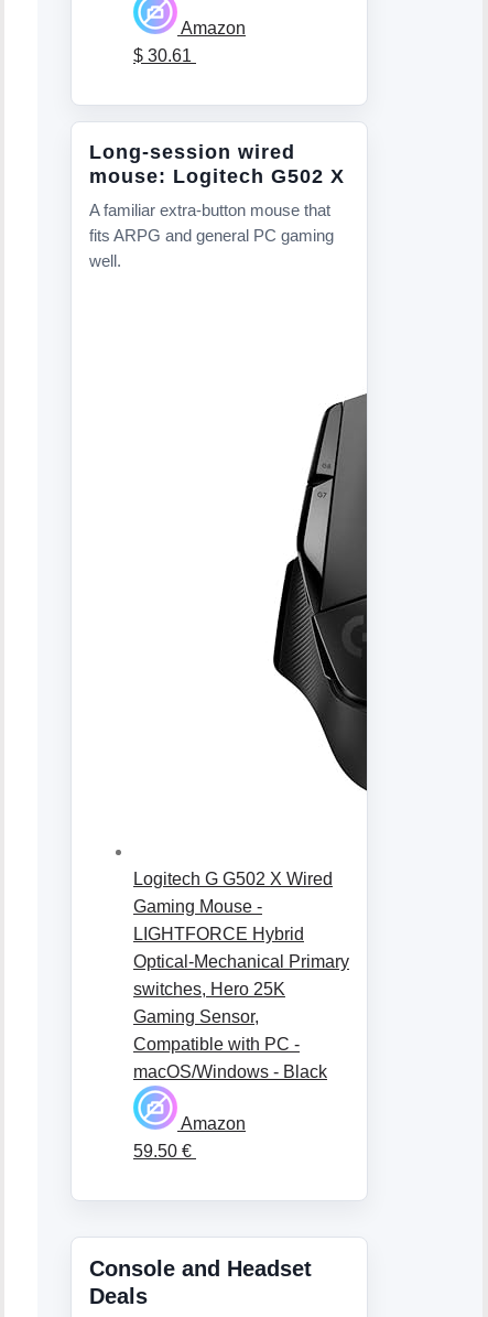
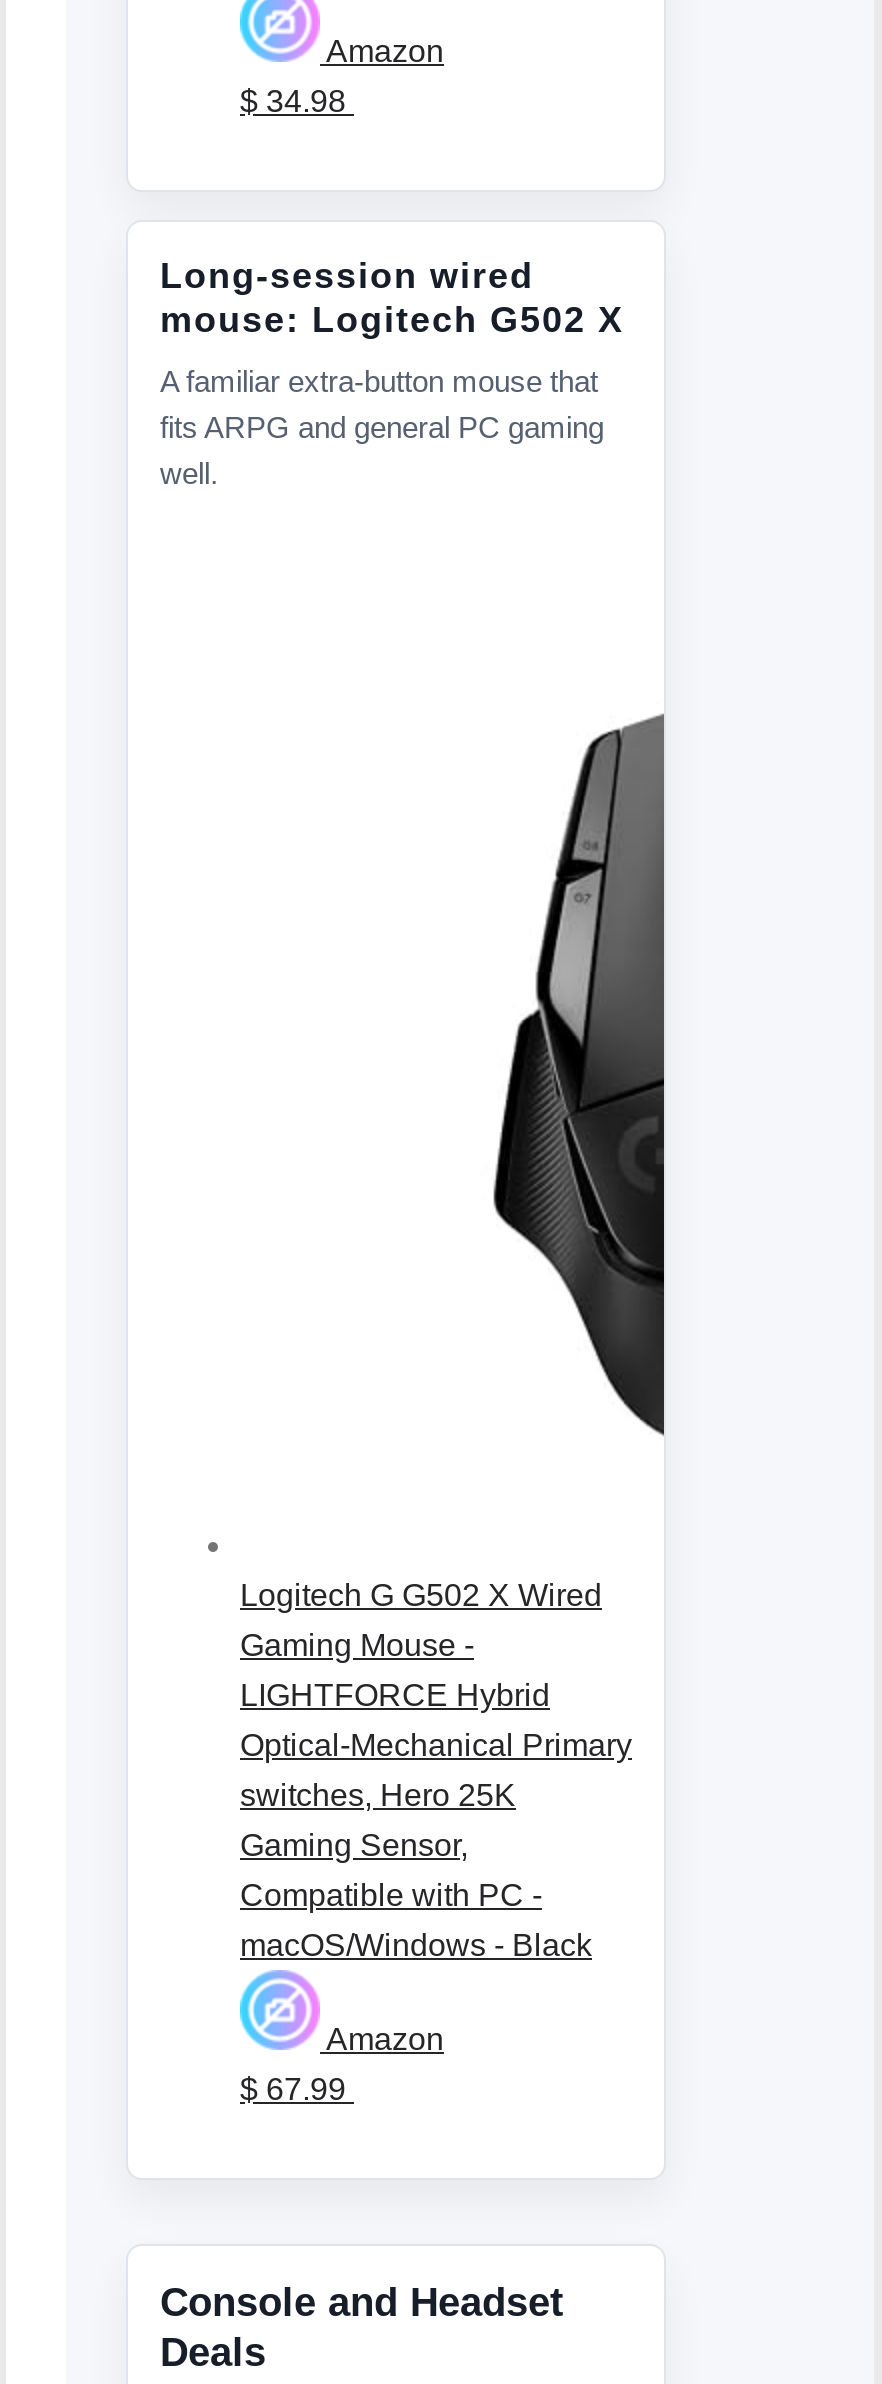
- $ 30.61
+ $ 34.98

- 59.50 €
+ $ 67.99
